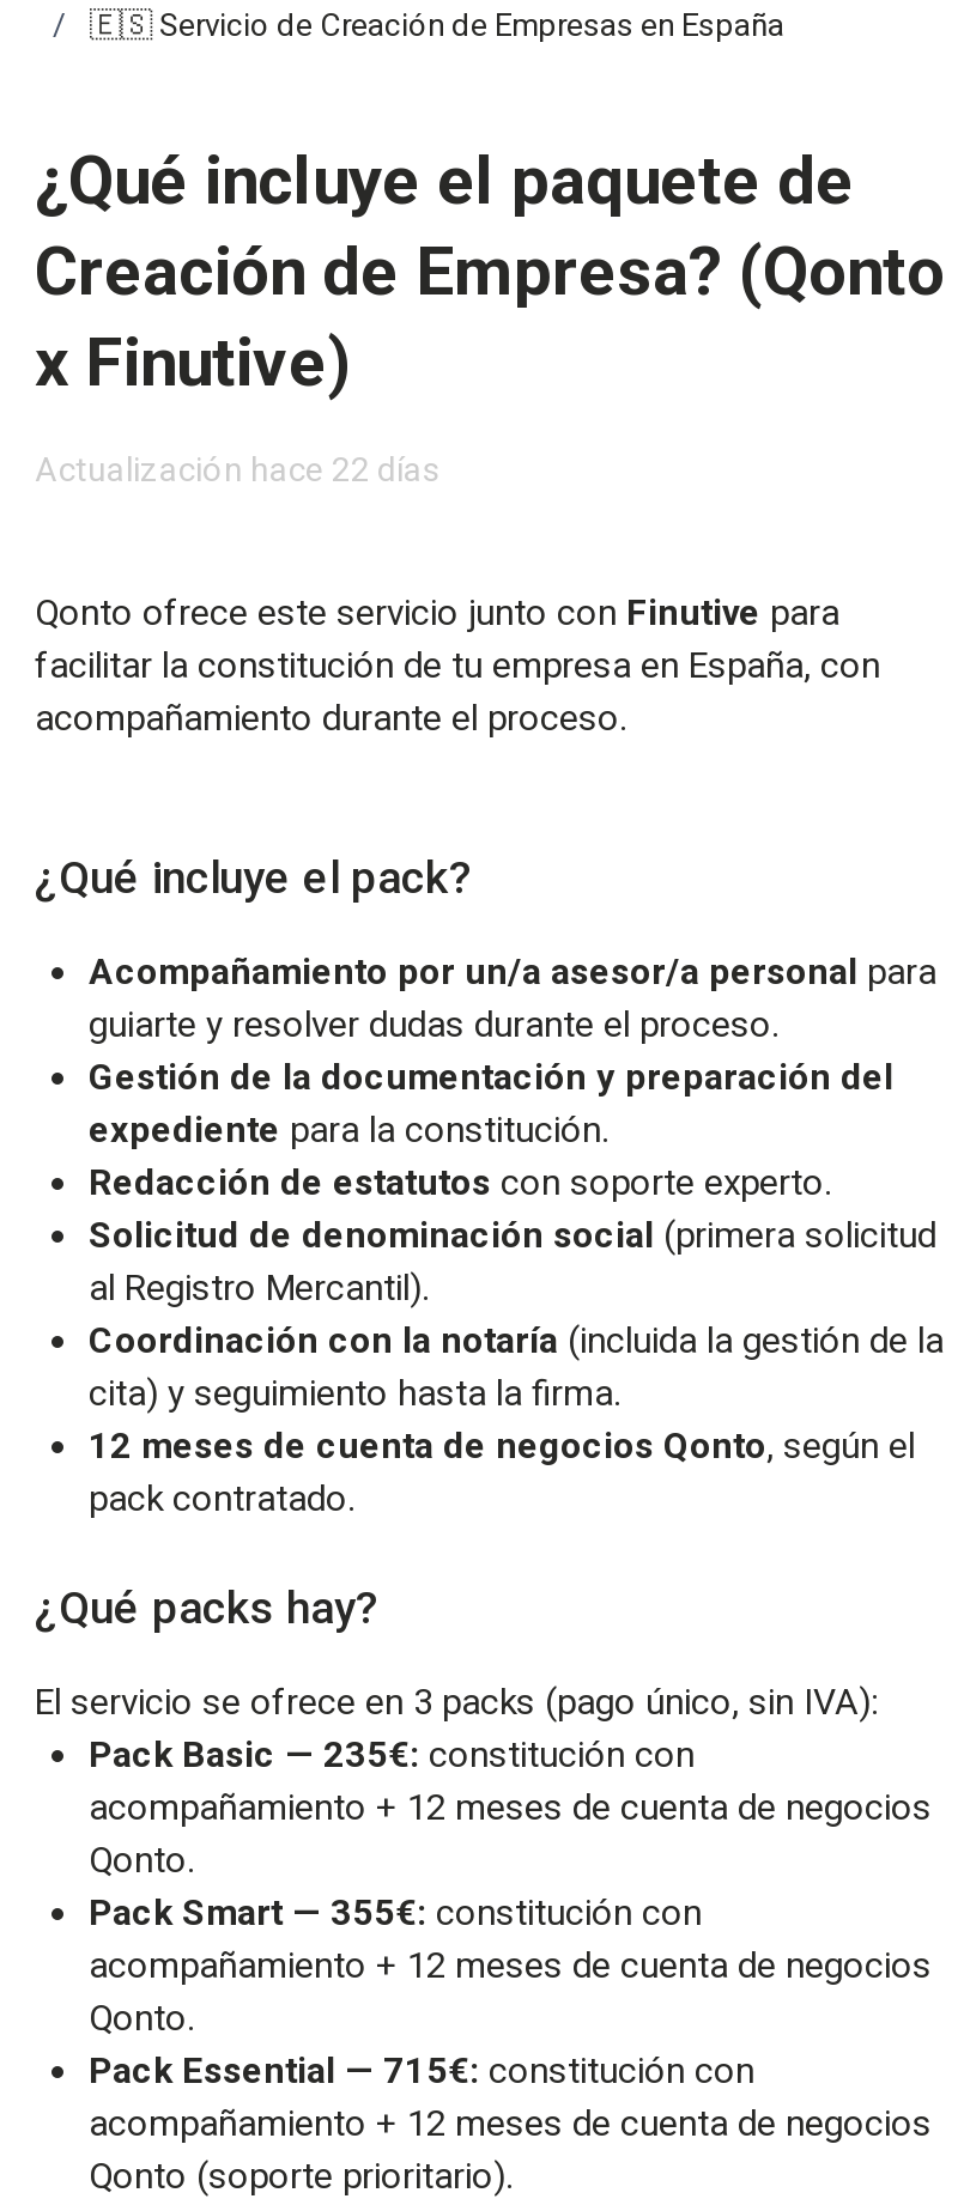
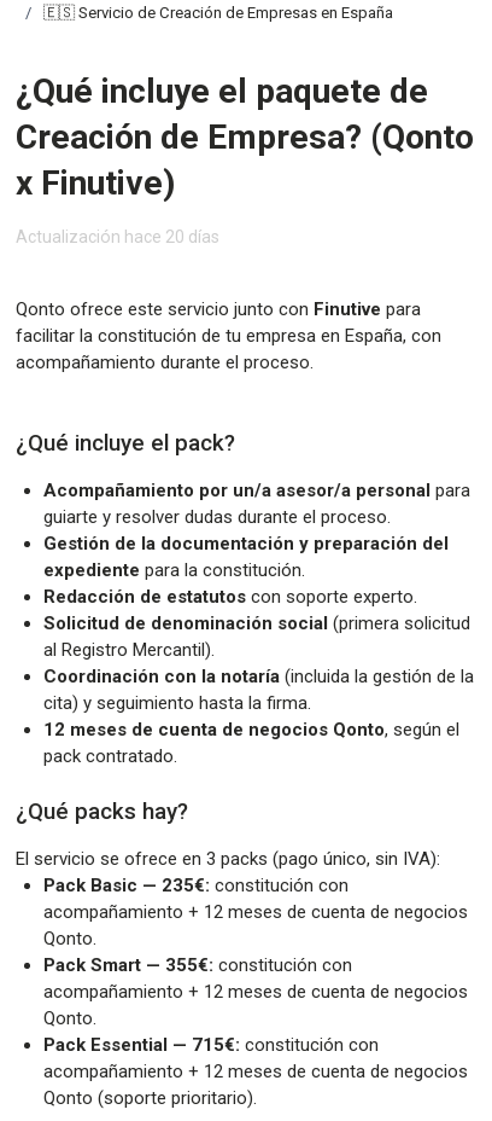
- Actualización hace 22 días
+ Actualización hace 20 días
